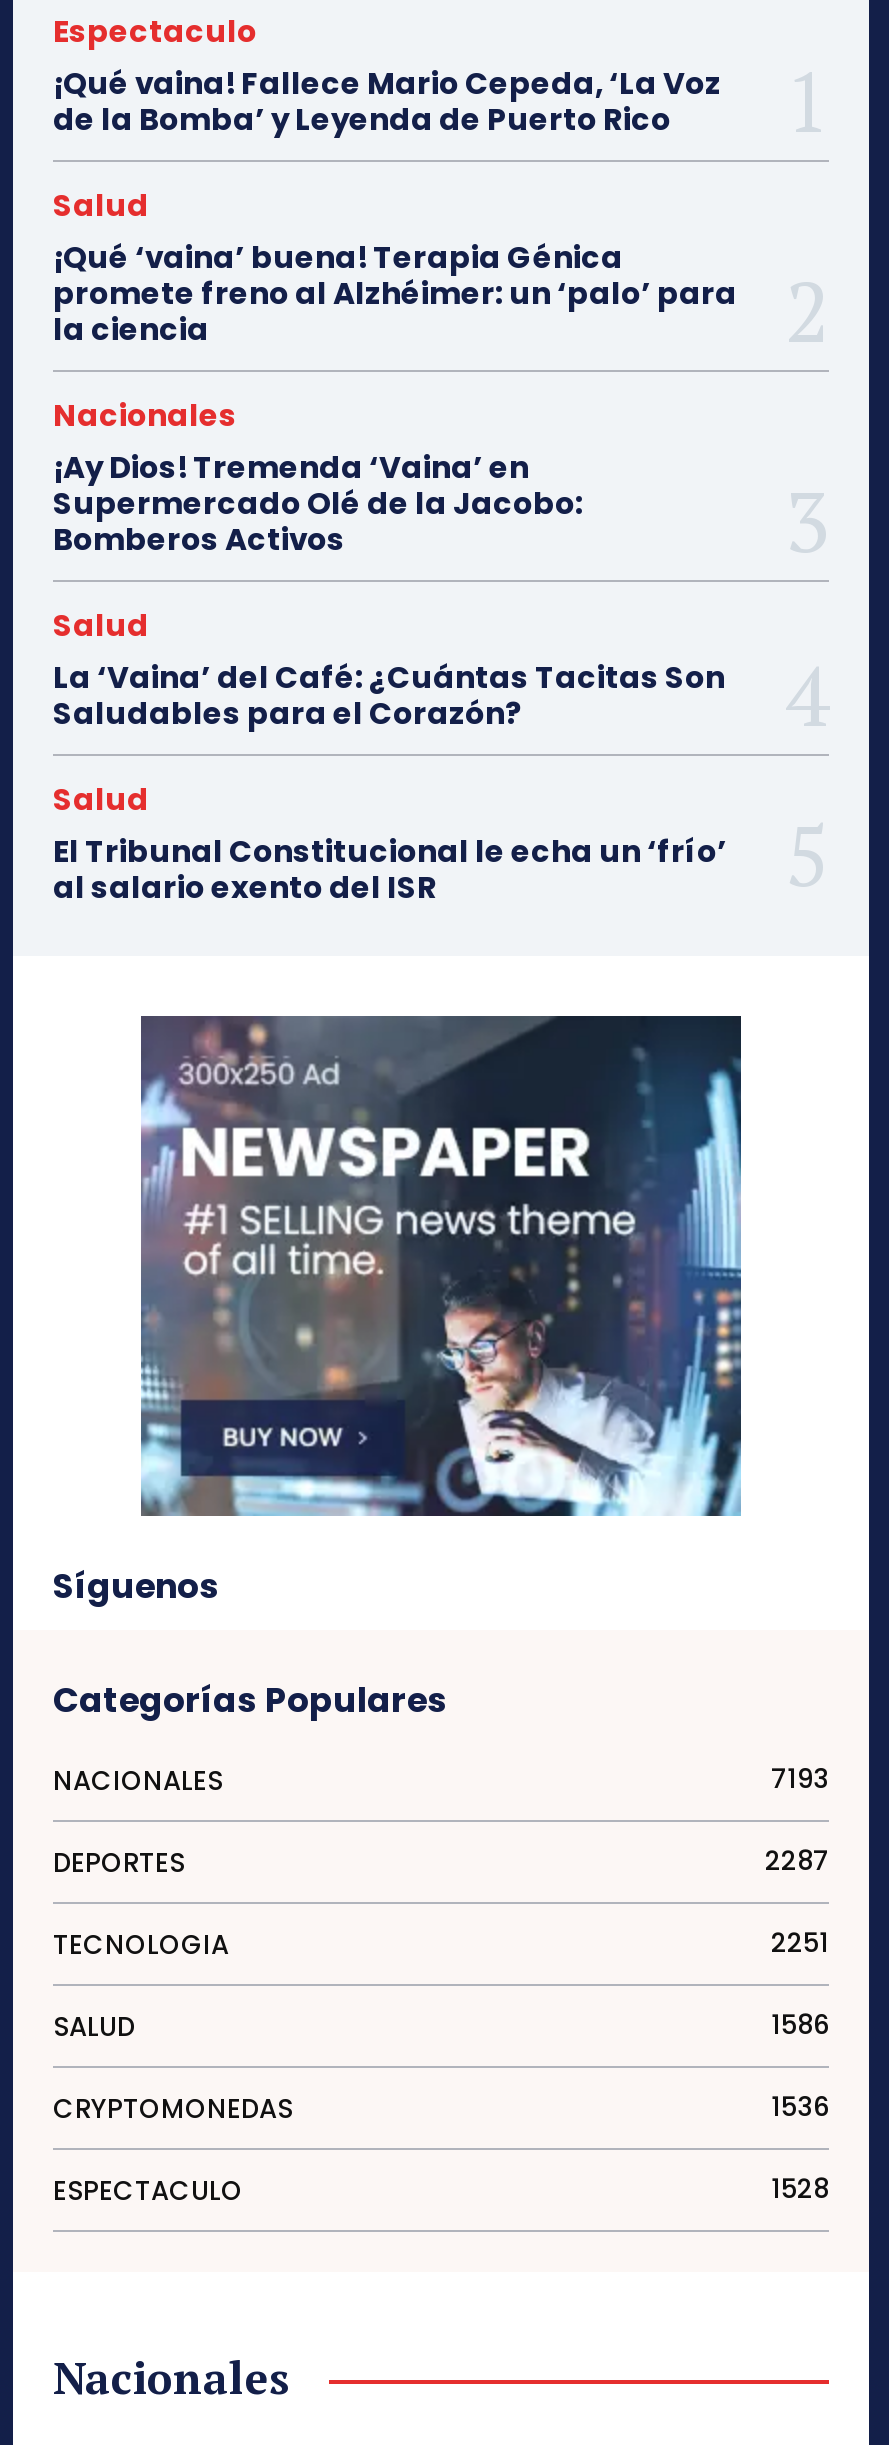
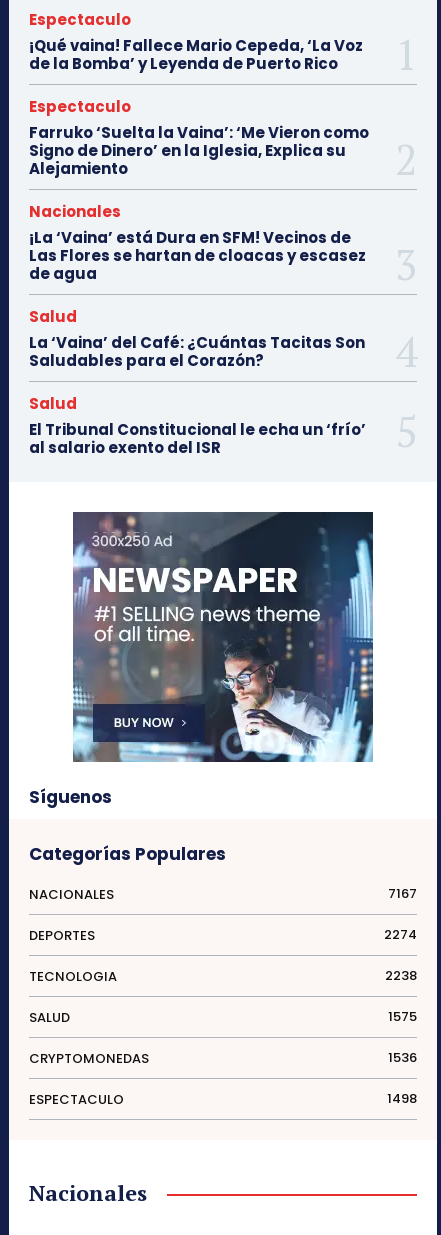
- Salud
- ¡Qué ‘vaina’ buena! Terapia Génica
- promete freno al Alzhéimer: un ‘palo’ para
- la ciencia
+ Espectaculo
+ Farruko ‘Suelta la Vaina’: ‘Me Vieron como
+ Signo de Dinero’ en la Iglesia, Explica su
+ Alejamiento

- ¡Ay Dios! Tremenda ‘Vaina’ en
- Supermercado Olé de la Jacobo:
- Bomberos Activos
+ ¡La ‘Vaina’ está Dura en SFM! Vecinos de
+ Las Flores se hartan de cloacas y escasez
+ de agua

- 7193
+ 7167

- 2287
+ 2274

- 2251
+ 2238

- 1586
+ 1575

- 1528
+ 1498
